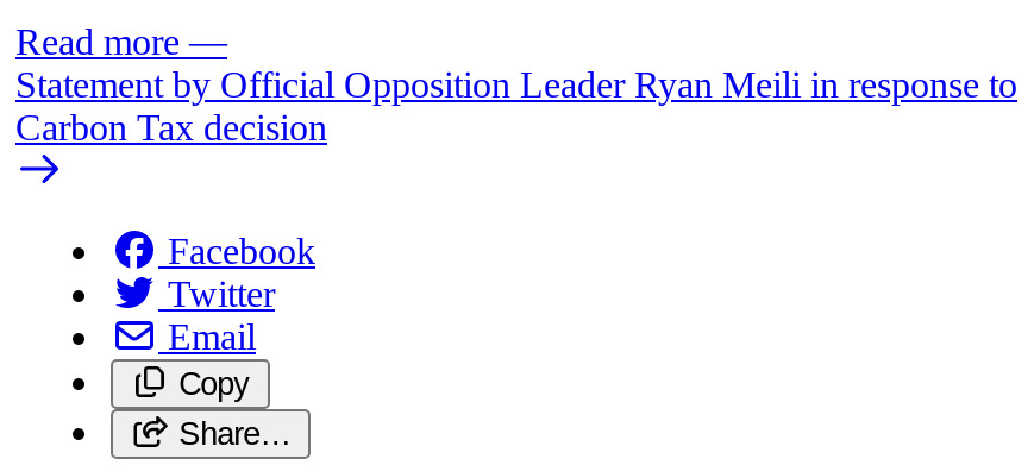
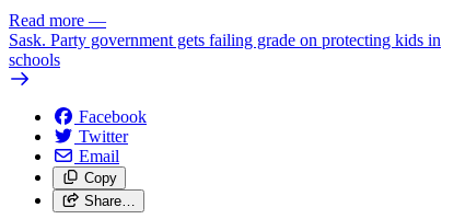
- Statement by Official Opposition Leader Ryan Meili in response to
- Carbon Tax decision
+ Sask. Party government gets failing grade on protecting kids in
+ schools
